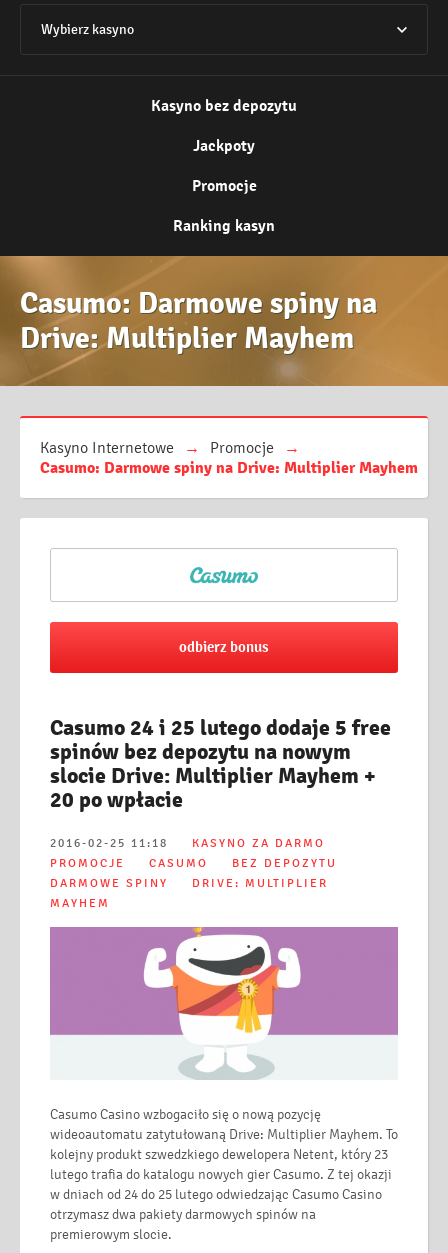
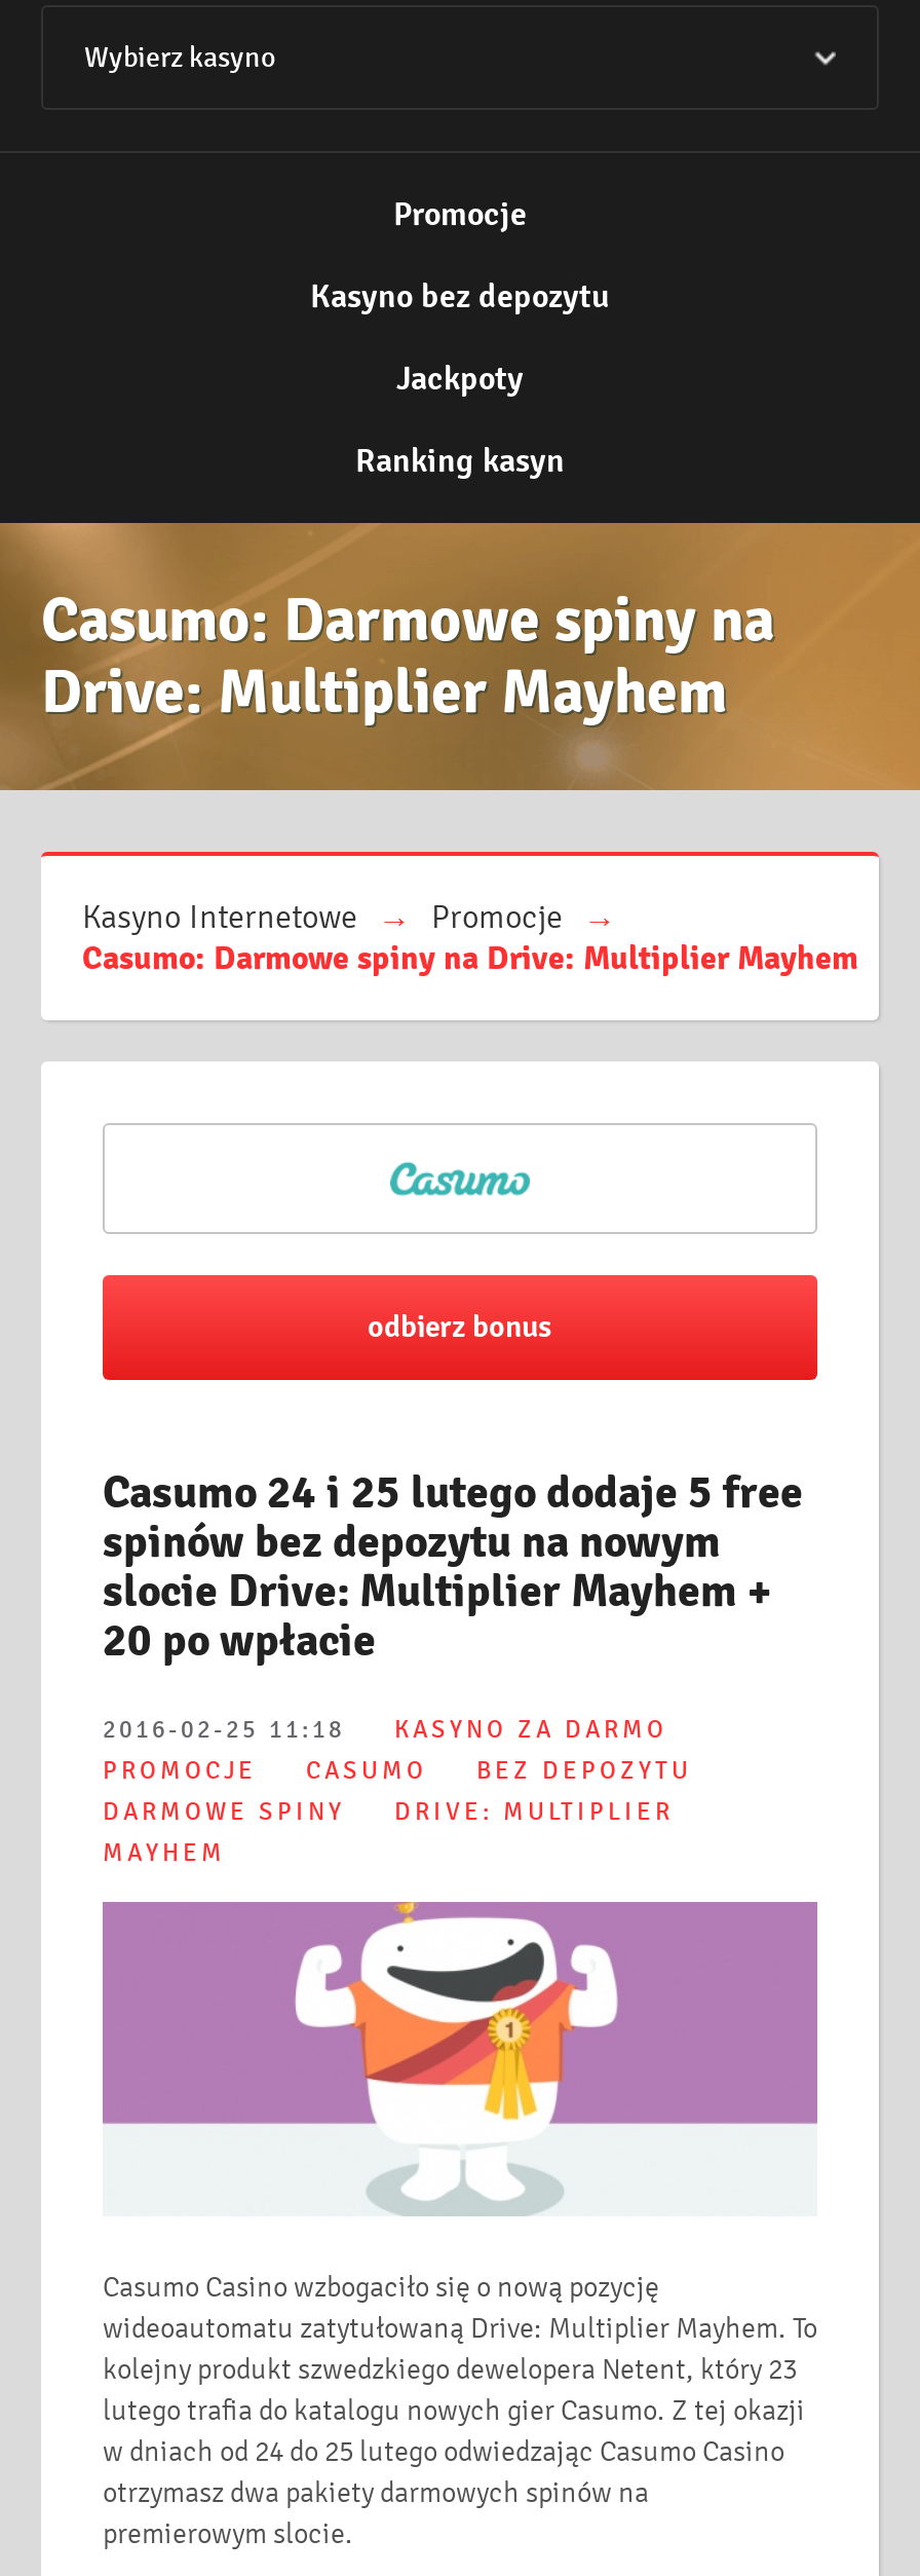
moved down: Kasyno bez depozytu | Jackpoty

moved up: Promocje
